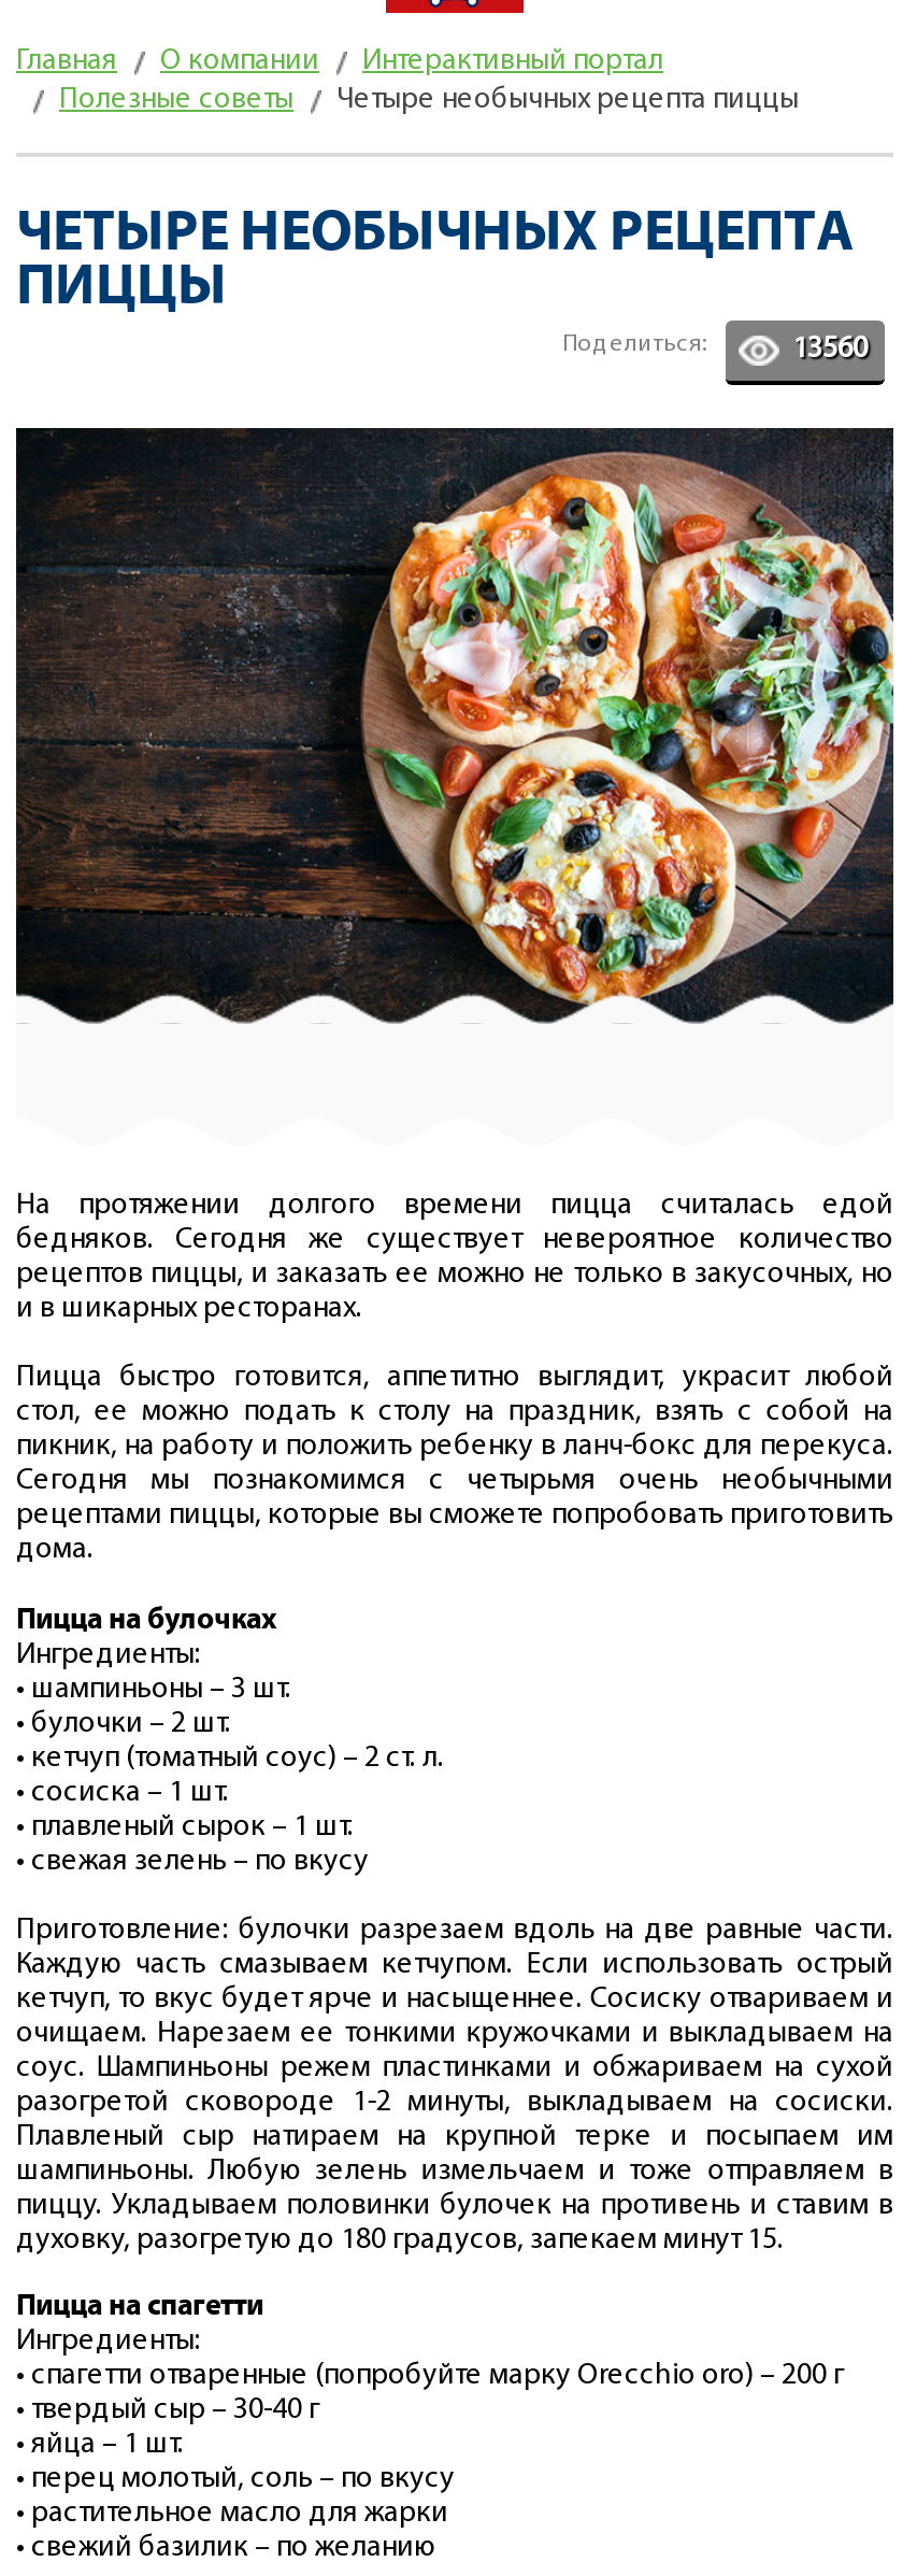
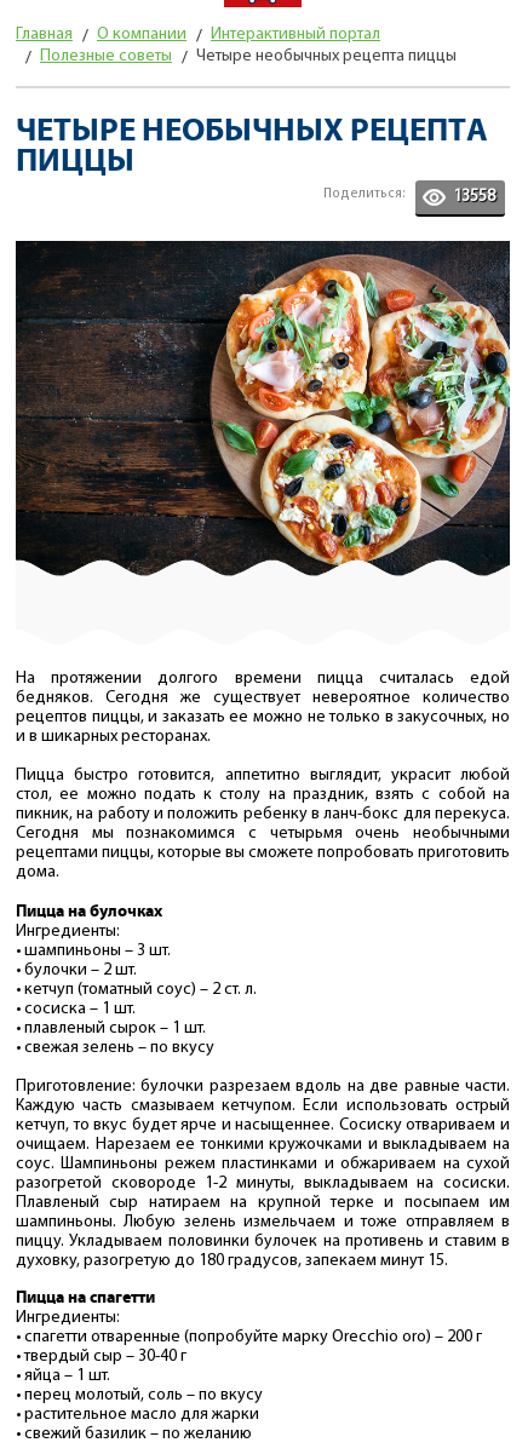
- 13560
+ 13558
